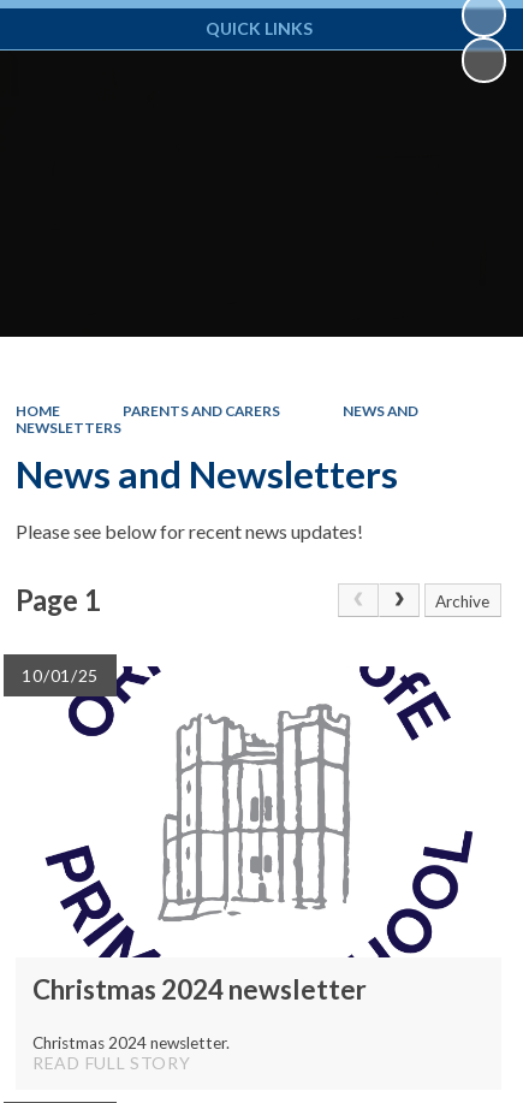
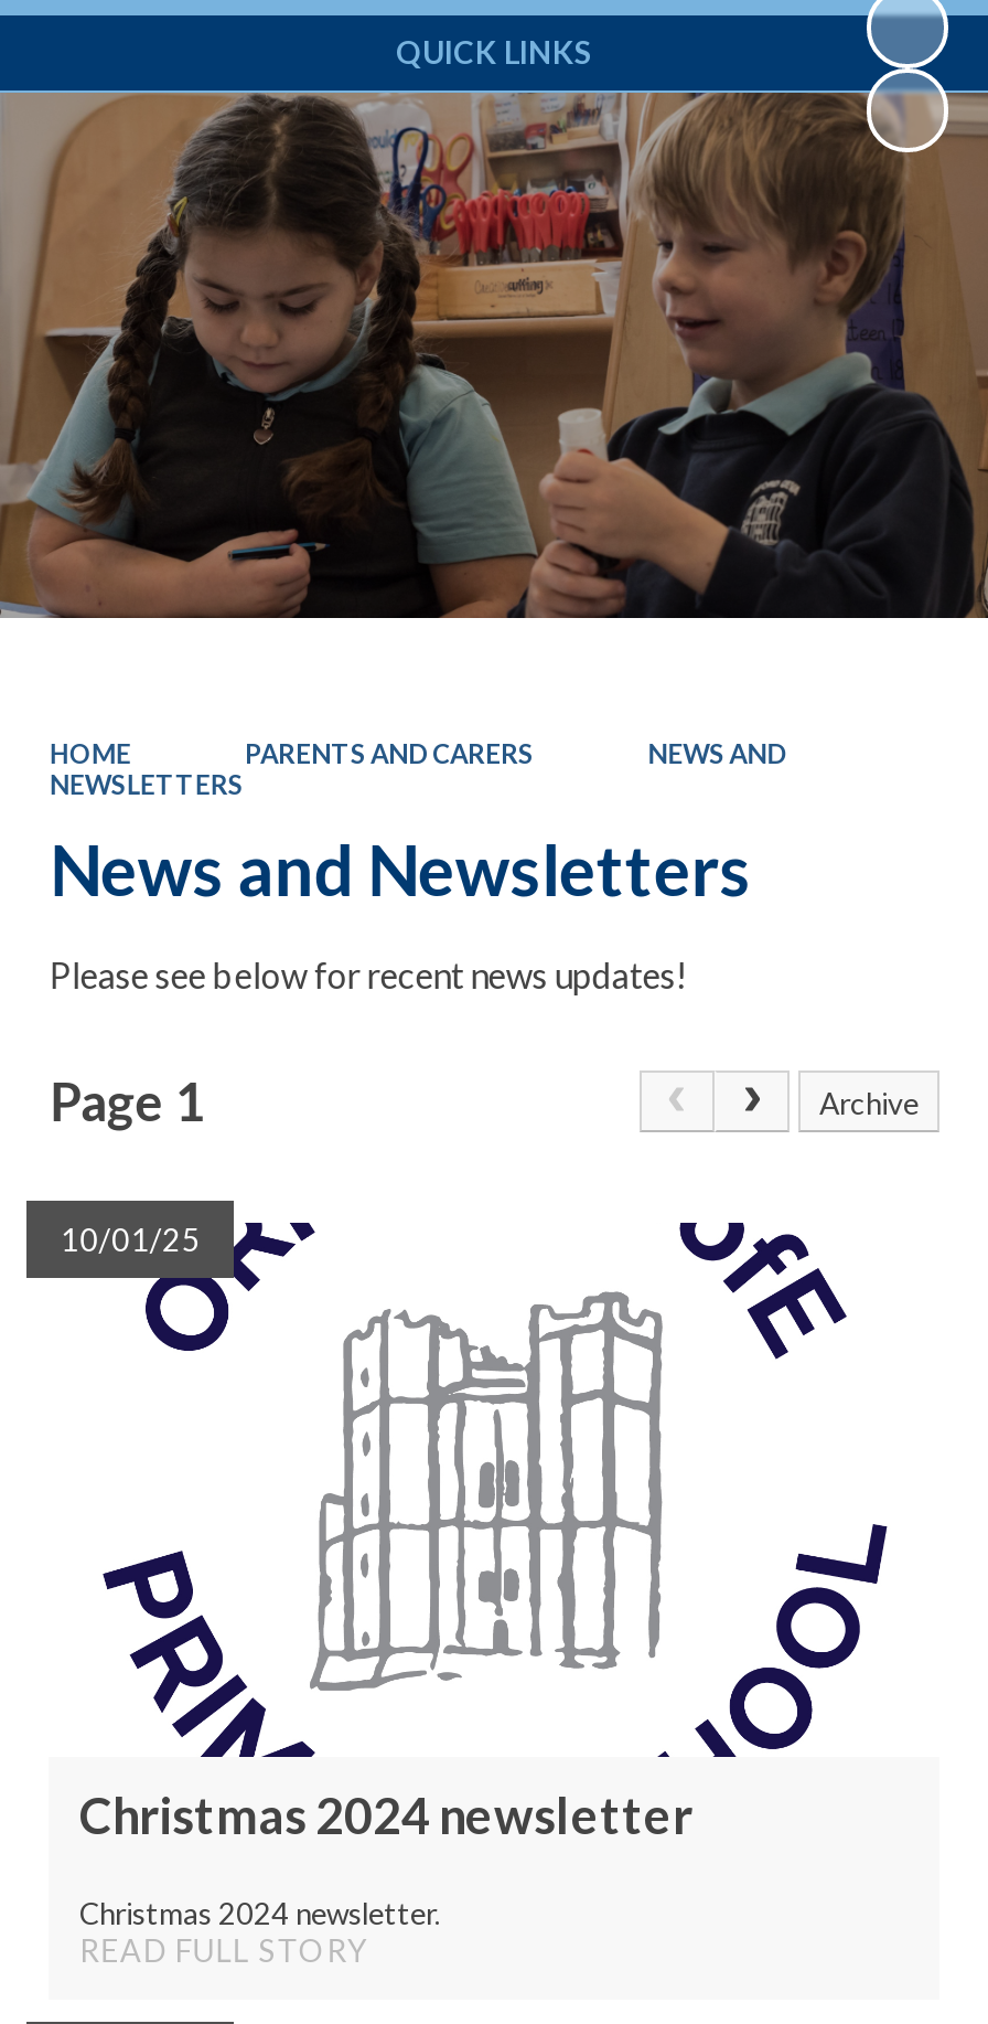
+ [image]
